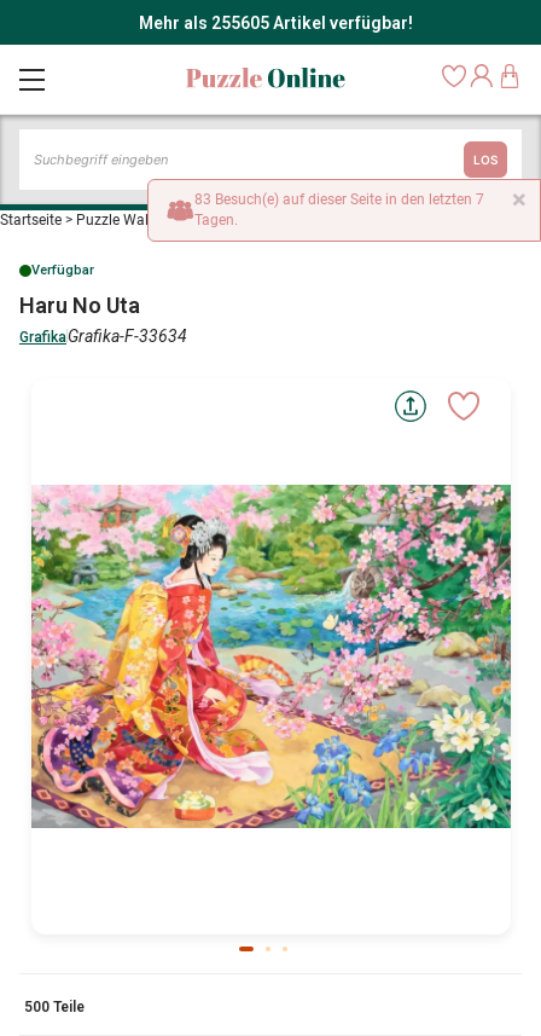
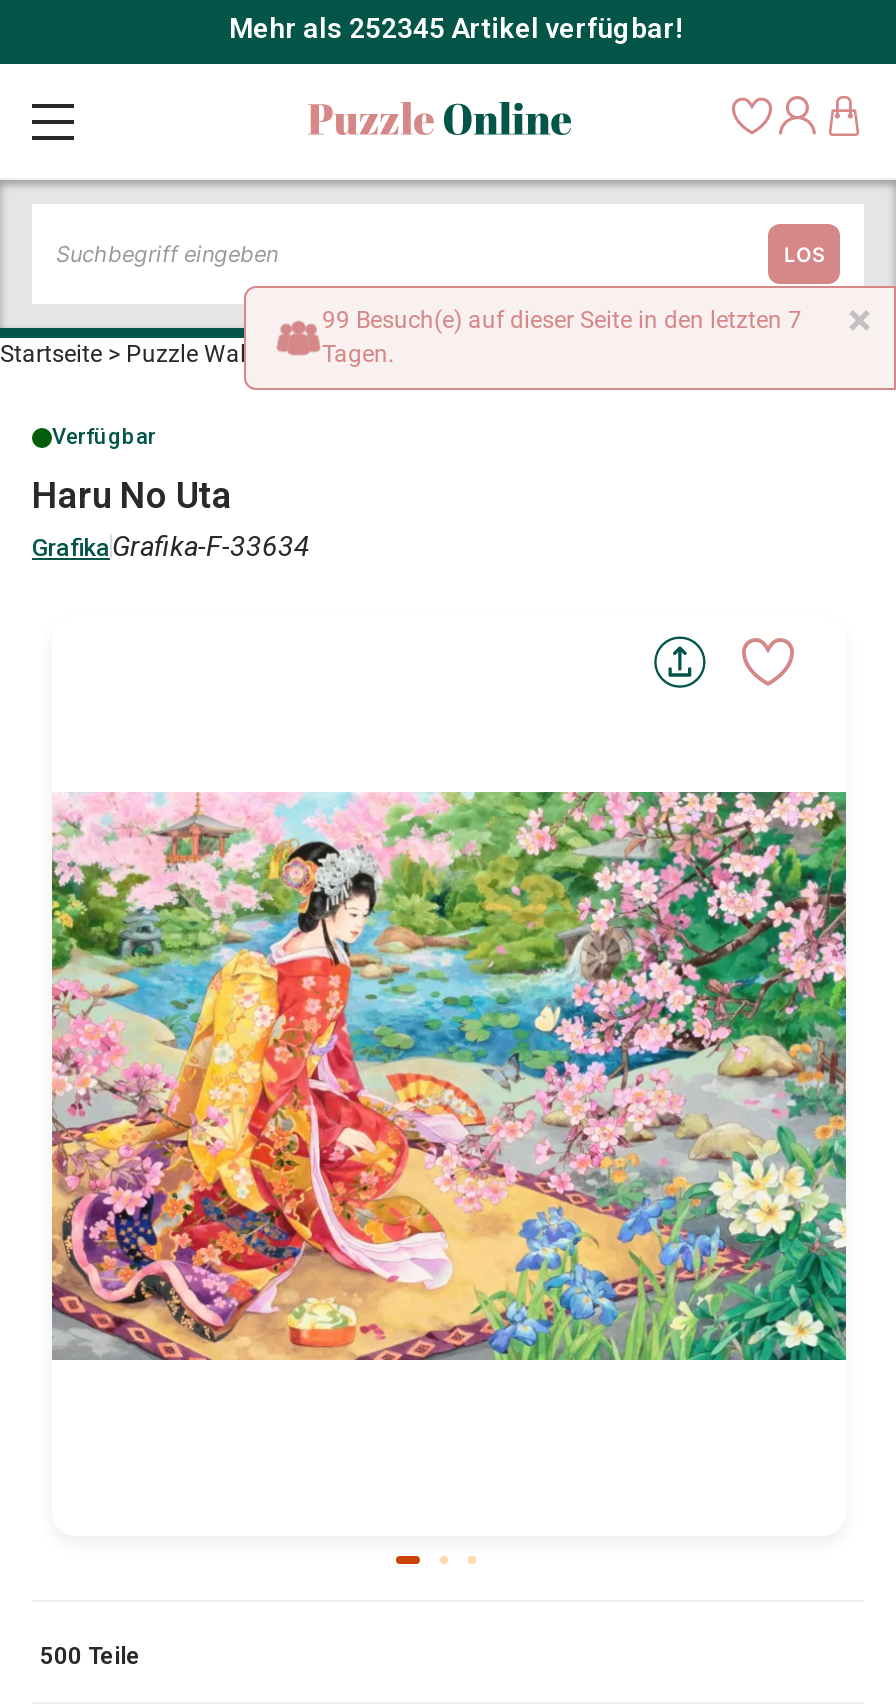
- Mehr als 255605 Artikel verfügbar!
+ Mehr als 252345 Artikel verfügbar!

- 83 Besuch(e) auf dieser Seite in den letzten 7
+ 99 Besuch(e) auf dieser Seite in den letzten 7
